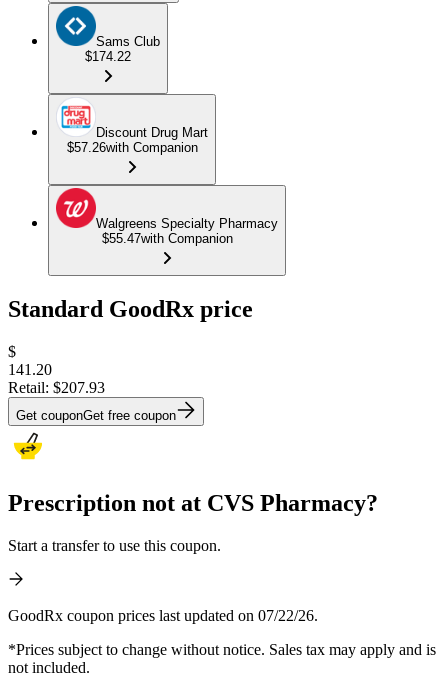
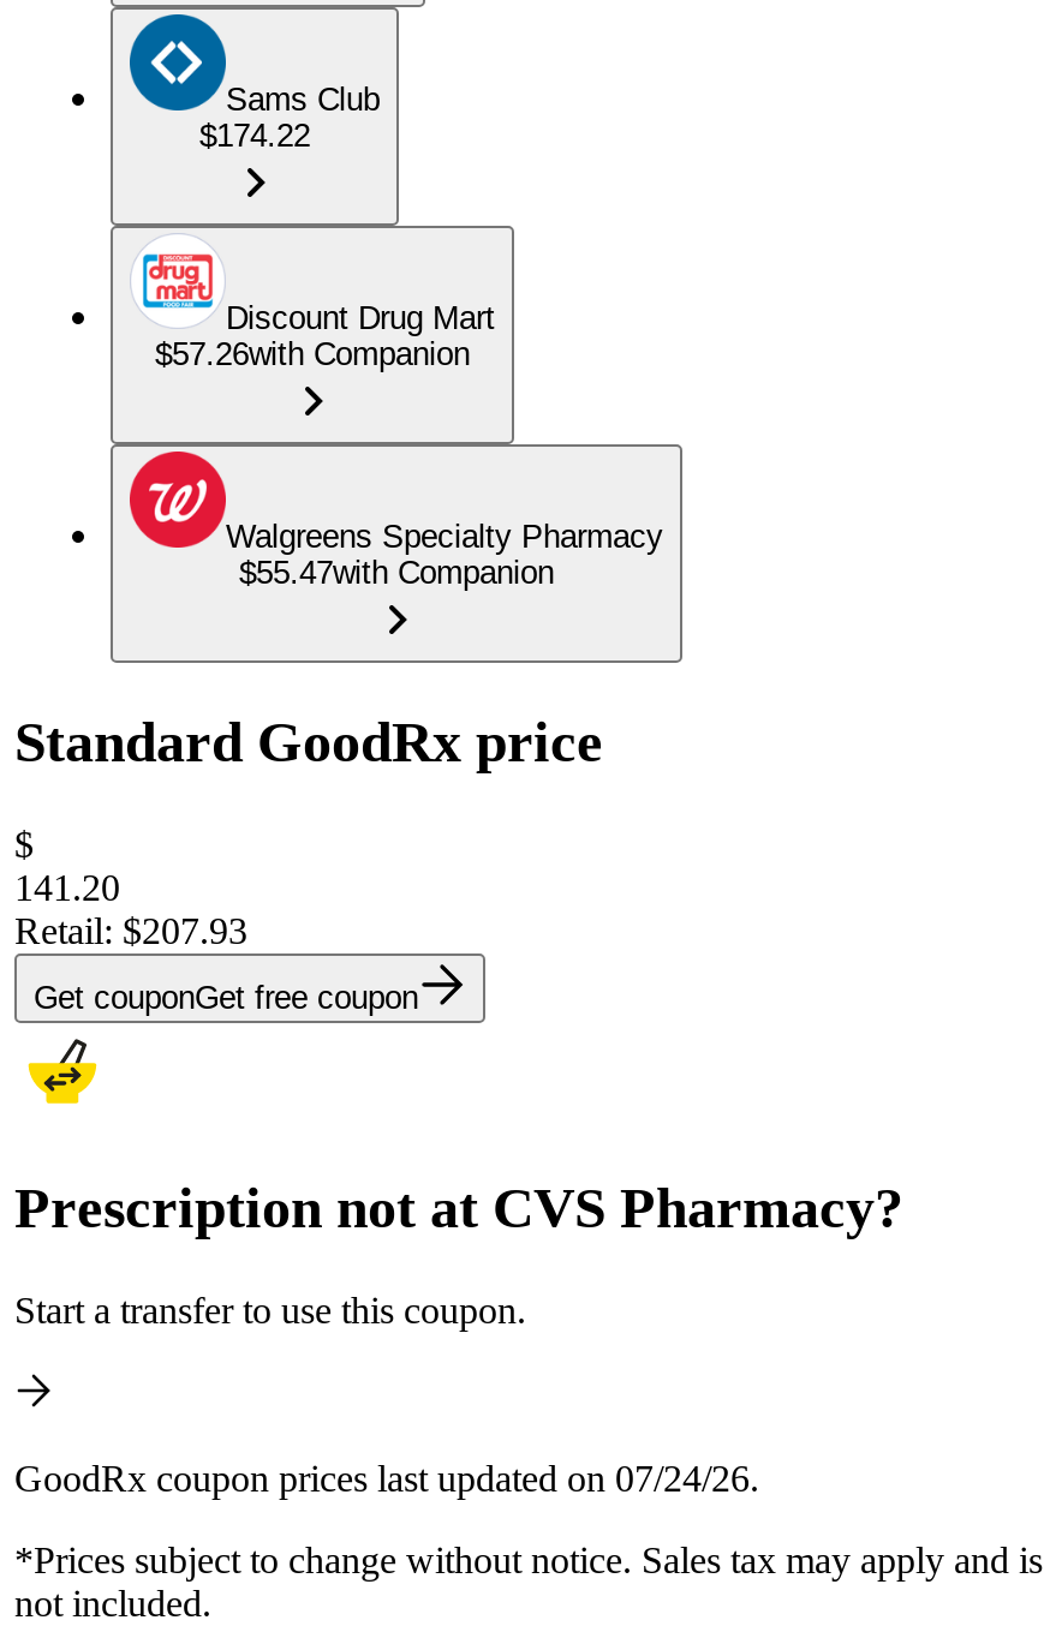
- GoodRx coupon prices last updated on 07/22/26.
+ GoodRx coupon prices last updated on 07/24/26.
